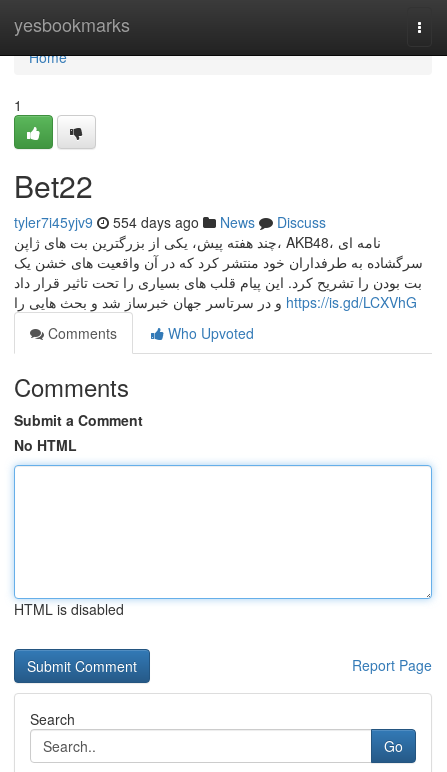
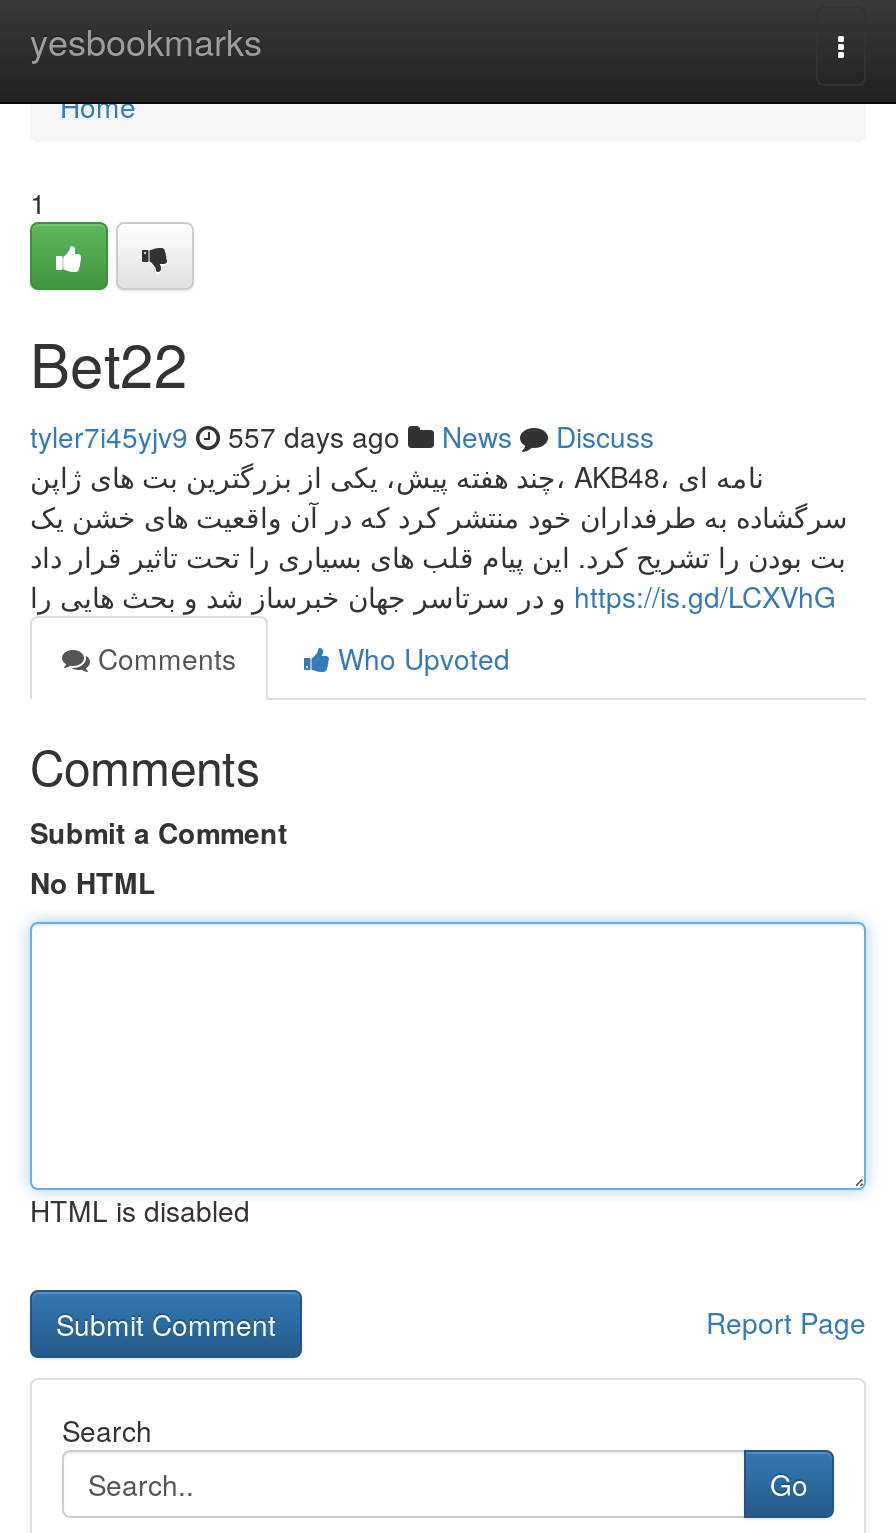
- tyler7i45yjv9 554 days ago News Discuss
+ tyler7i45yjv9 557 days ago News Discuss
